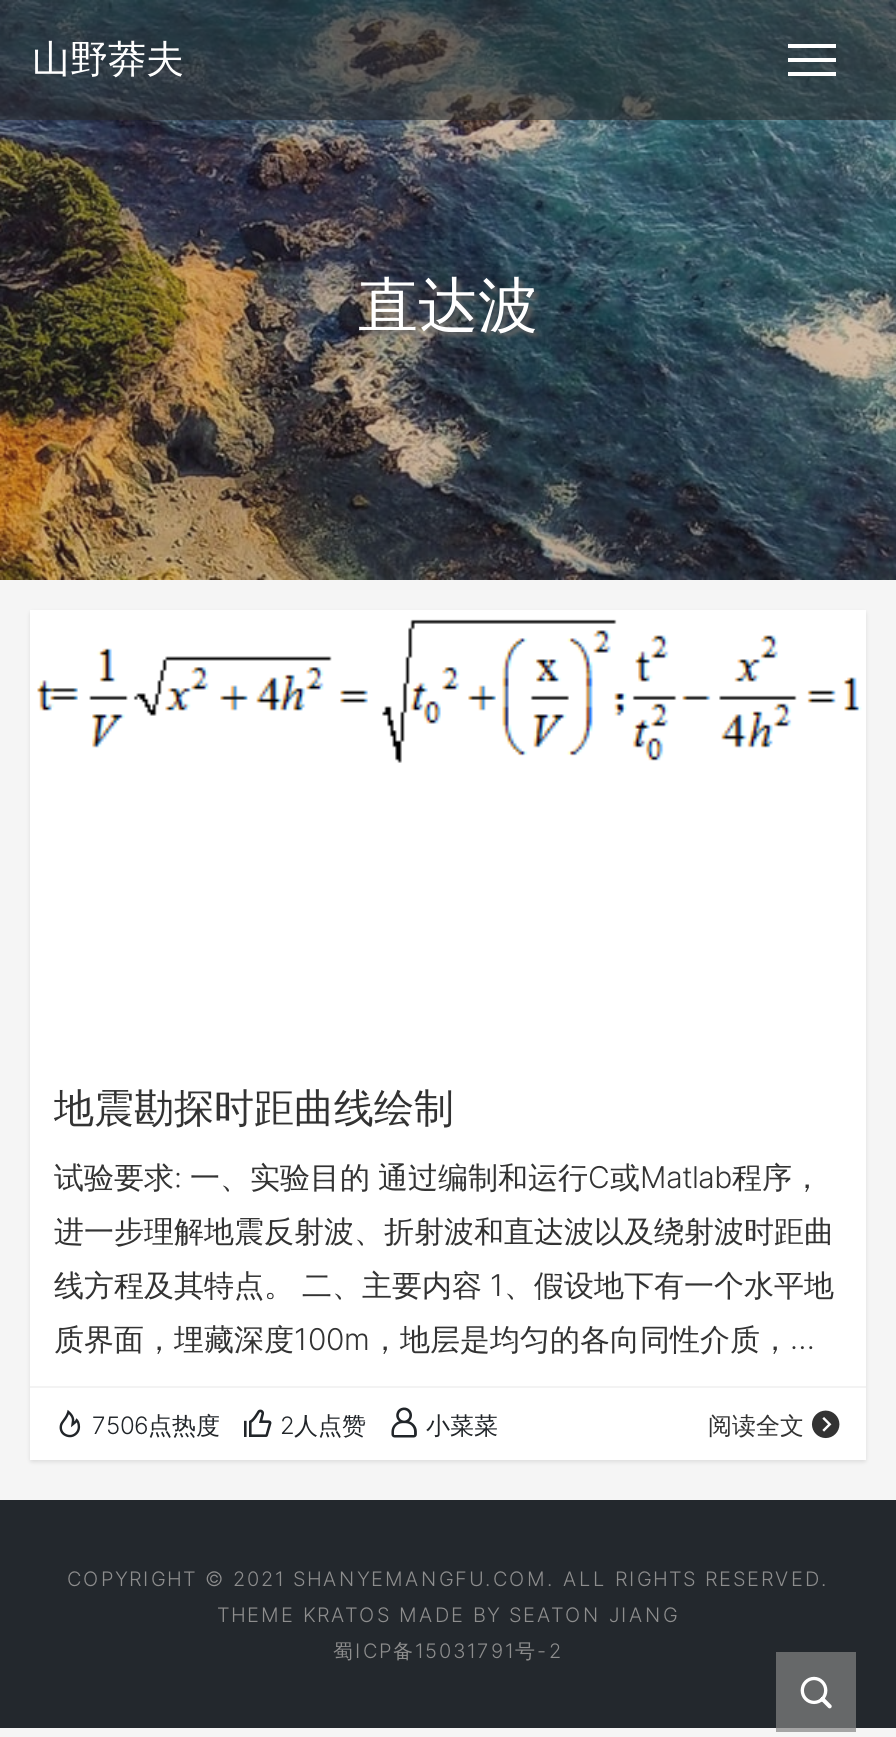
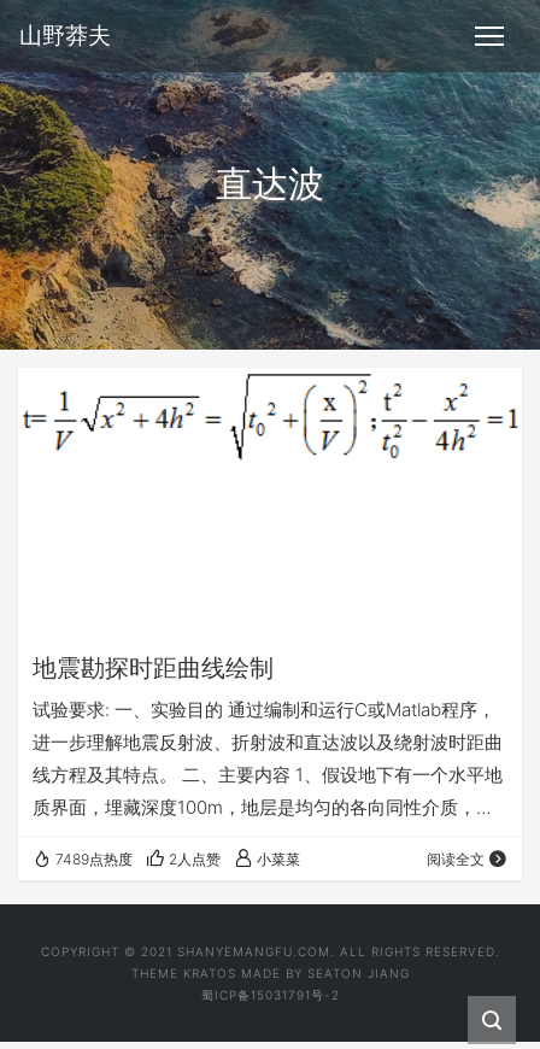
- 7506点热度 2人点赞 小菜菜
+ 7489点热度 2人点赞 小菜菜
